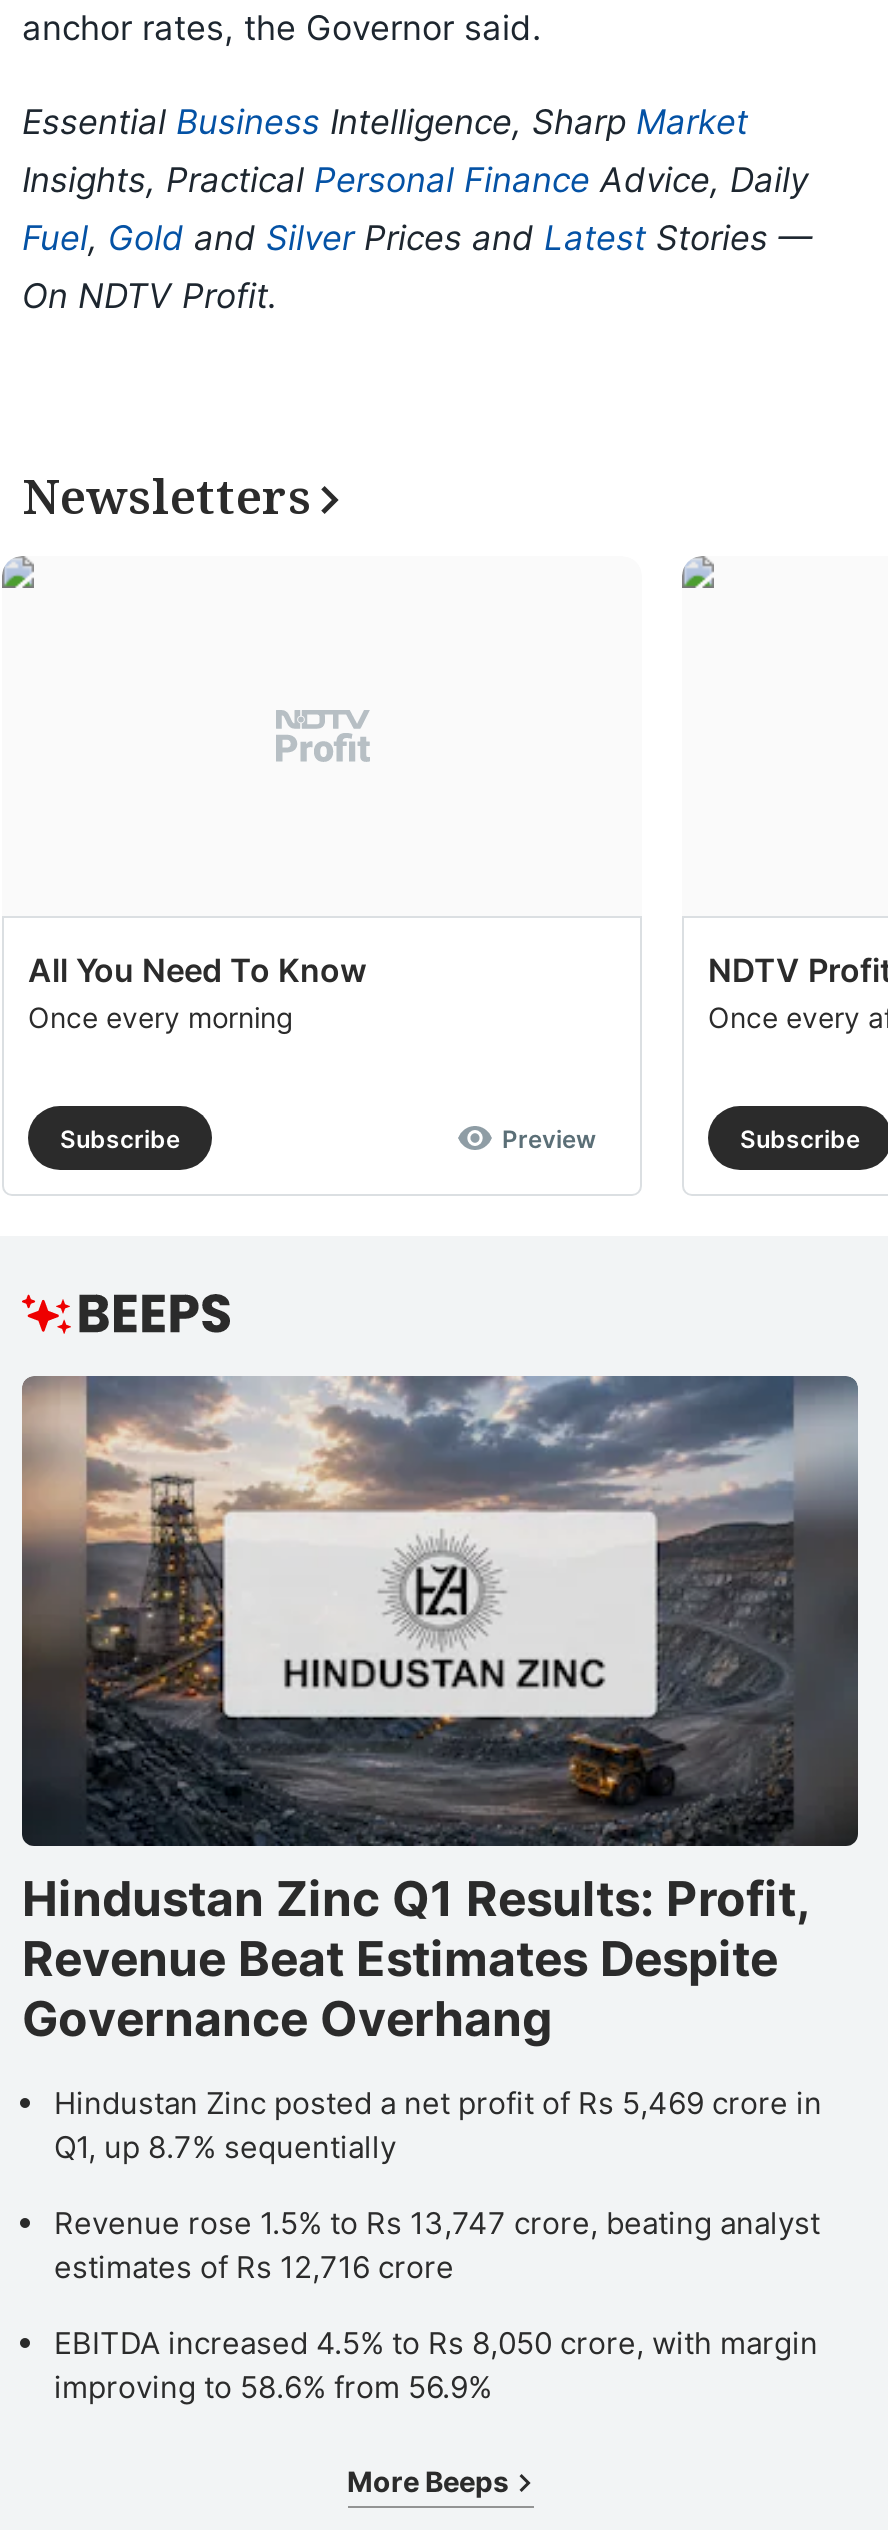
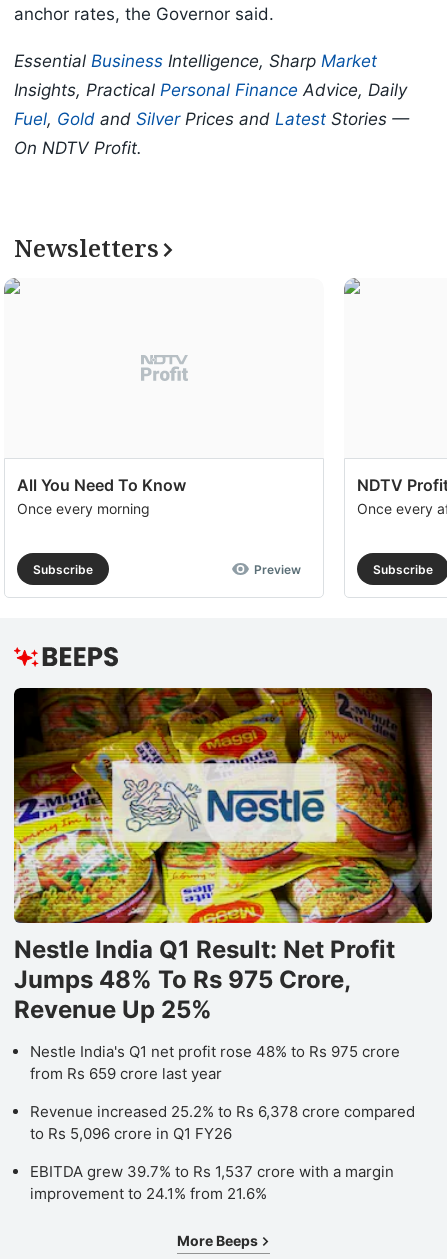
- [image]
- Hindustan Zinc Q1 Results: Profit,
- Revenue Beat Estimates Despite
- Governance Overhang
+ [image]
+ Nestle India Q1 Result: Net Profit
+ Jumps 48% To Rs 975 Crore,
+ Revenue Up 25%

- Hindustan Zinc posted a net profit of Rs 5,469 crore in
- Q1, up 8.7% sequentially
+ Nestle India's Q1 net profit rose 48% to Rs 975 crore
+ from Rs 659 crore last year

- Revenue rose 1.5% to Rs 13,747 crore, beating analyst
- estimates of Rs 12,716 crore
+ Revenue increased 25.2% to Rs 6,378 crore compared
+ to Rs 5,096 crore in Q1 FY26

- EBITDA increased 4.5% to Rs 8,050 crore, with margin
- improving to 58.6% from 56.9%
+ EBITDA grew 39.7% to Rs 1,537 crore with a margin
+ improvement to 24.1% from 21.6%
